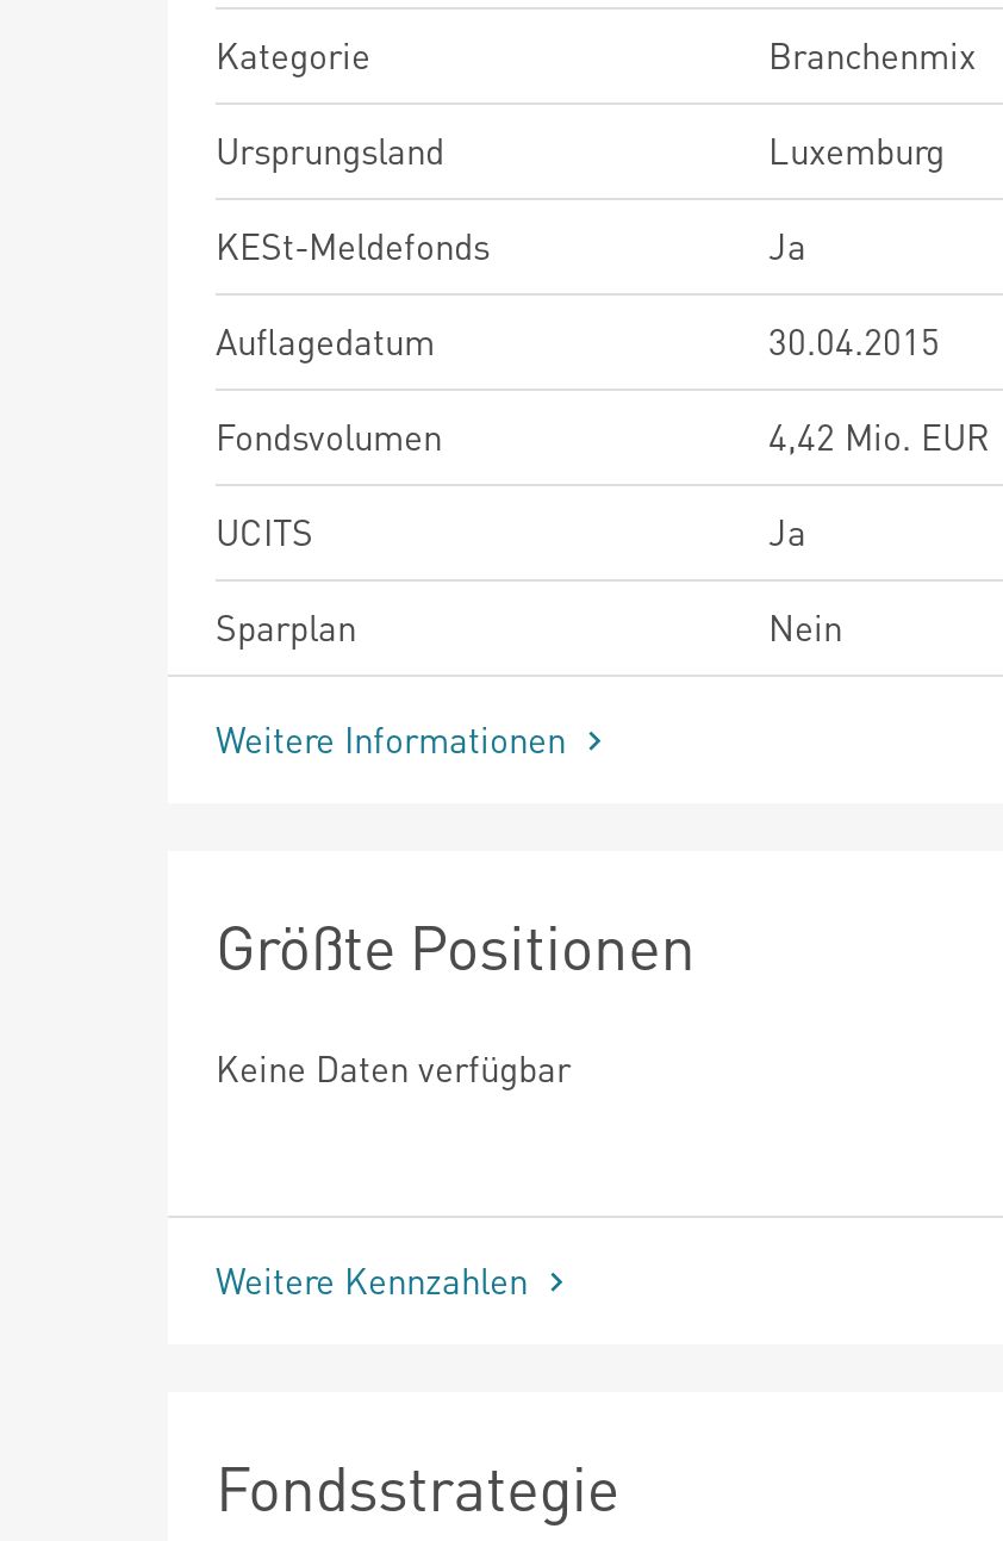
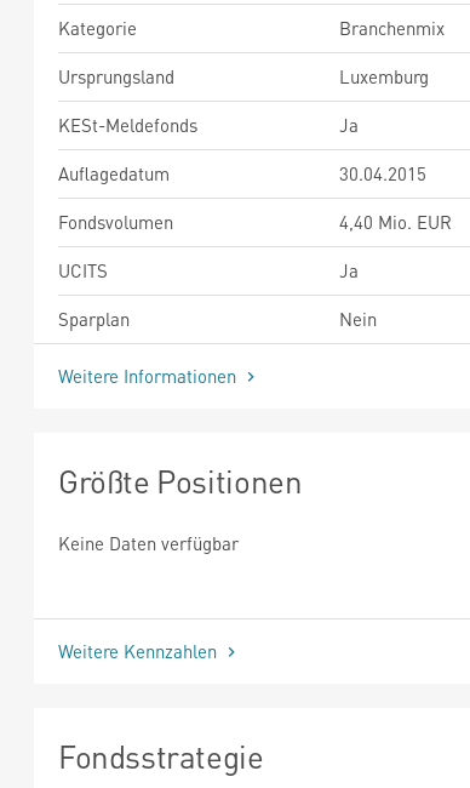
- 4,42 Mio. EUR
+ 4,40 Mio. EUR
